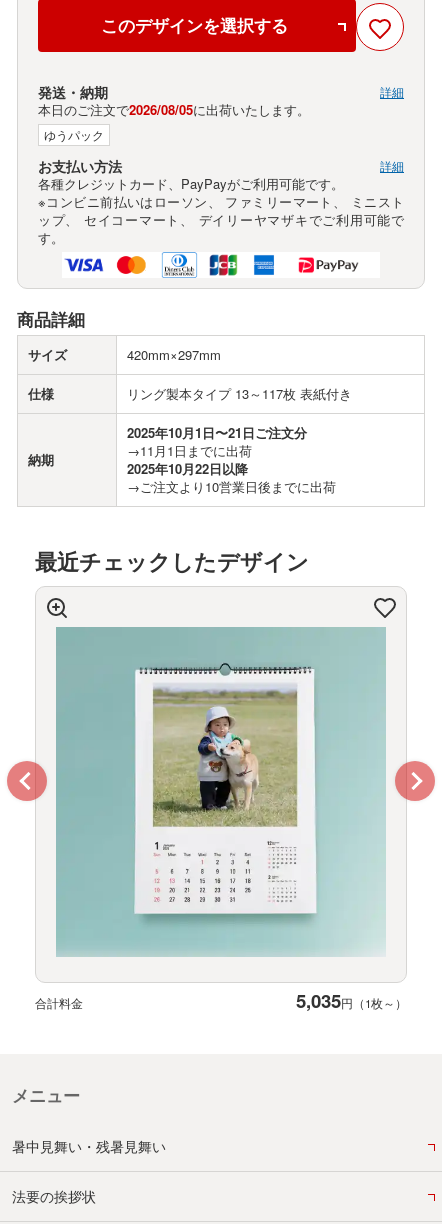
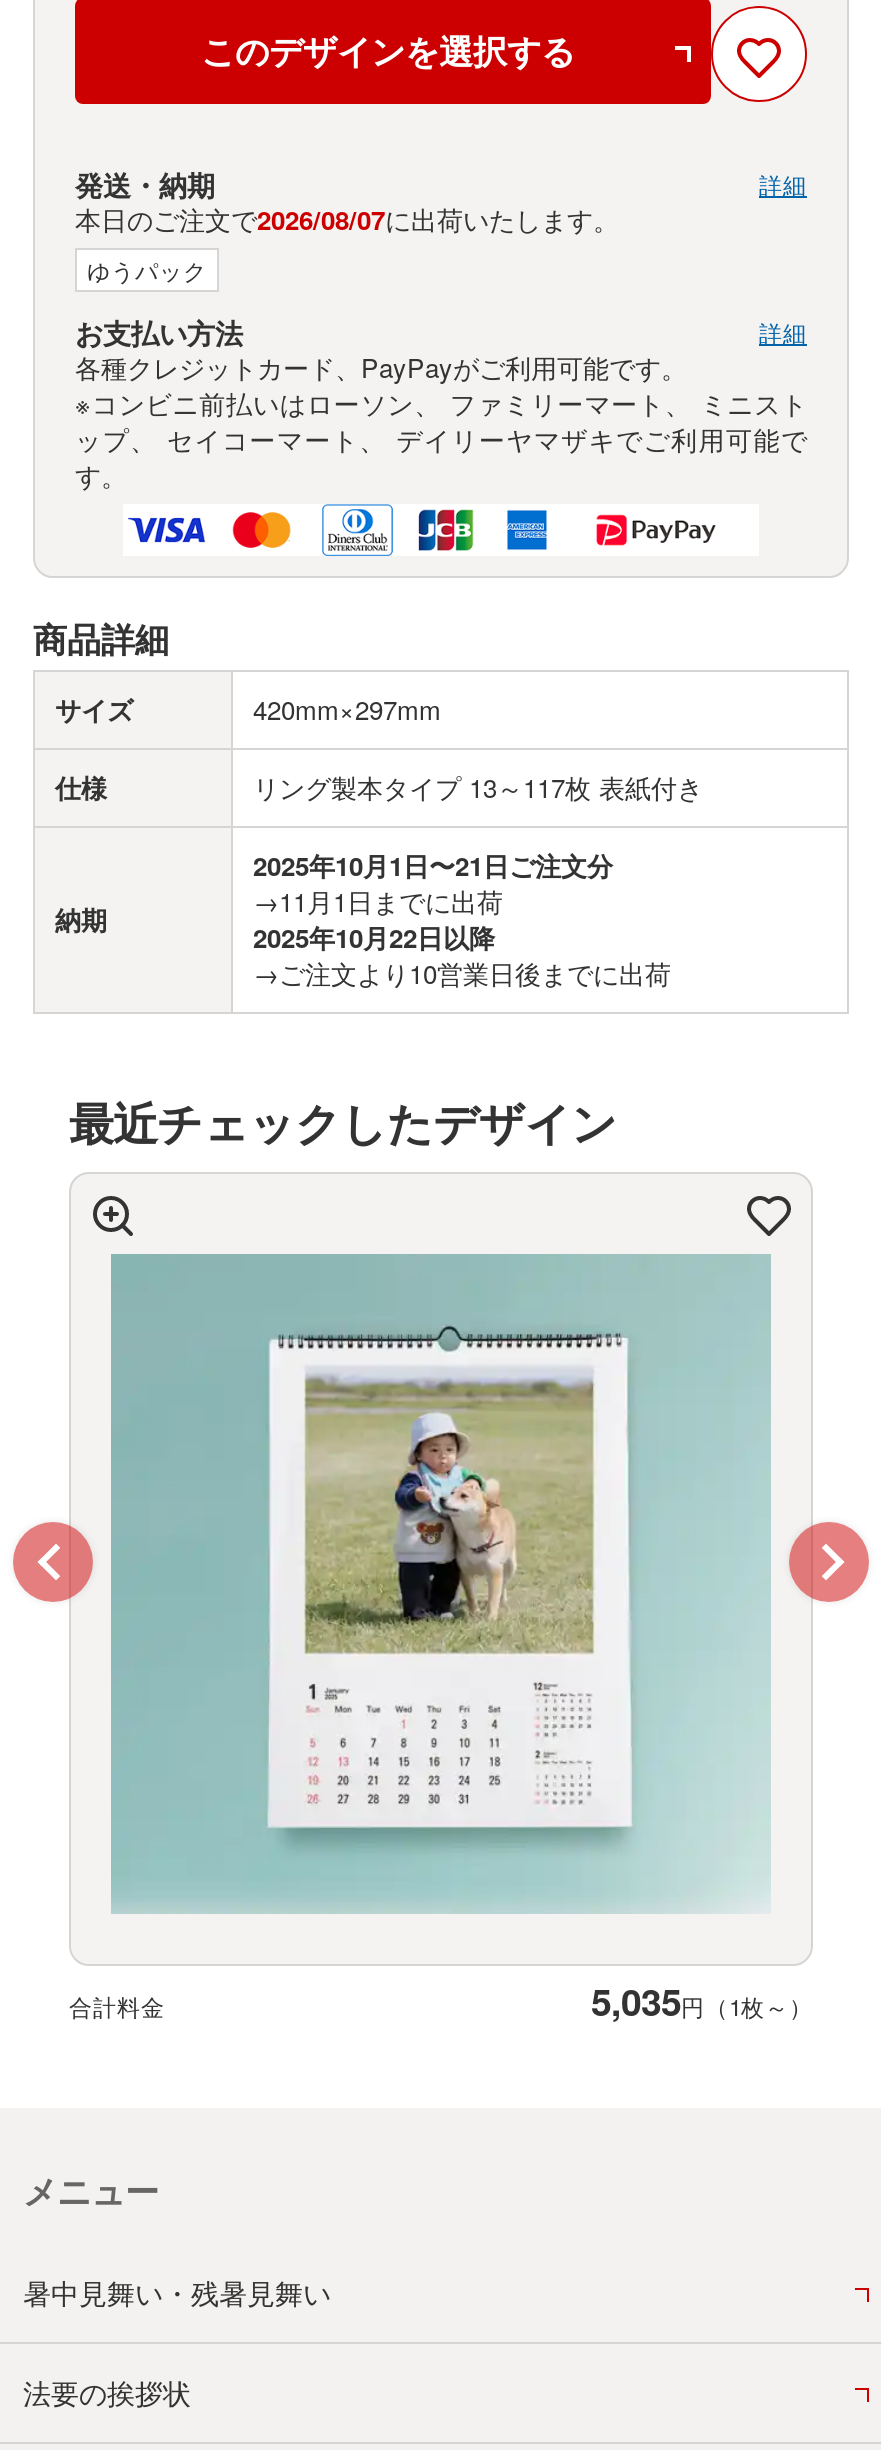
- 本日のご注文で2026/08/05に出荷いたします。
+ 本日のご注文で2026/08/07に出荷いたします。
